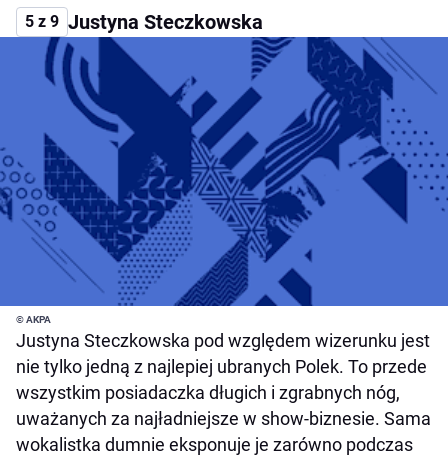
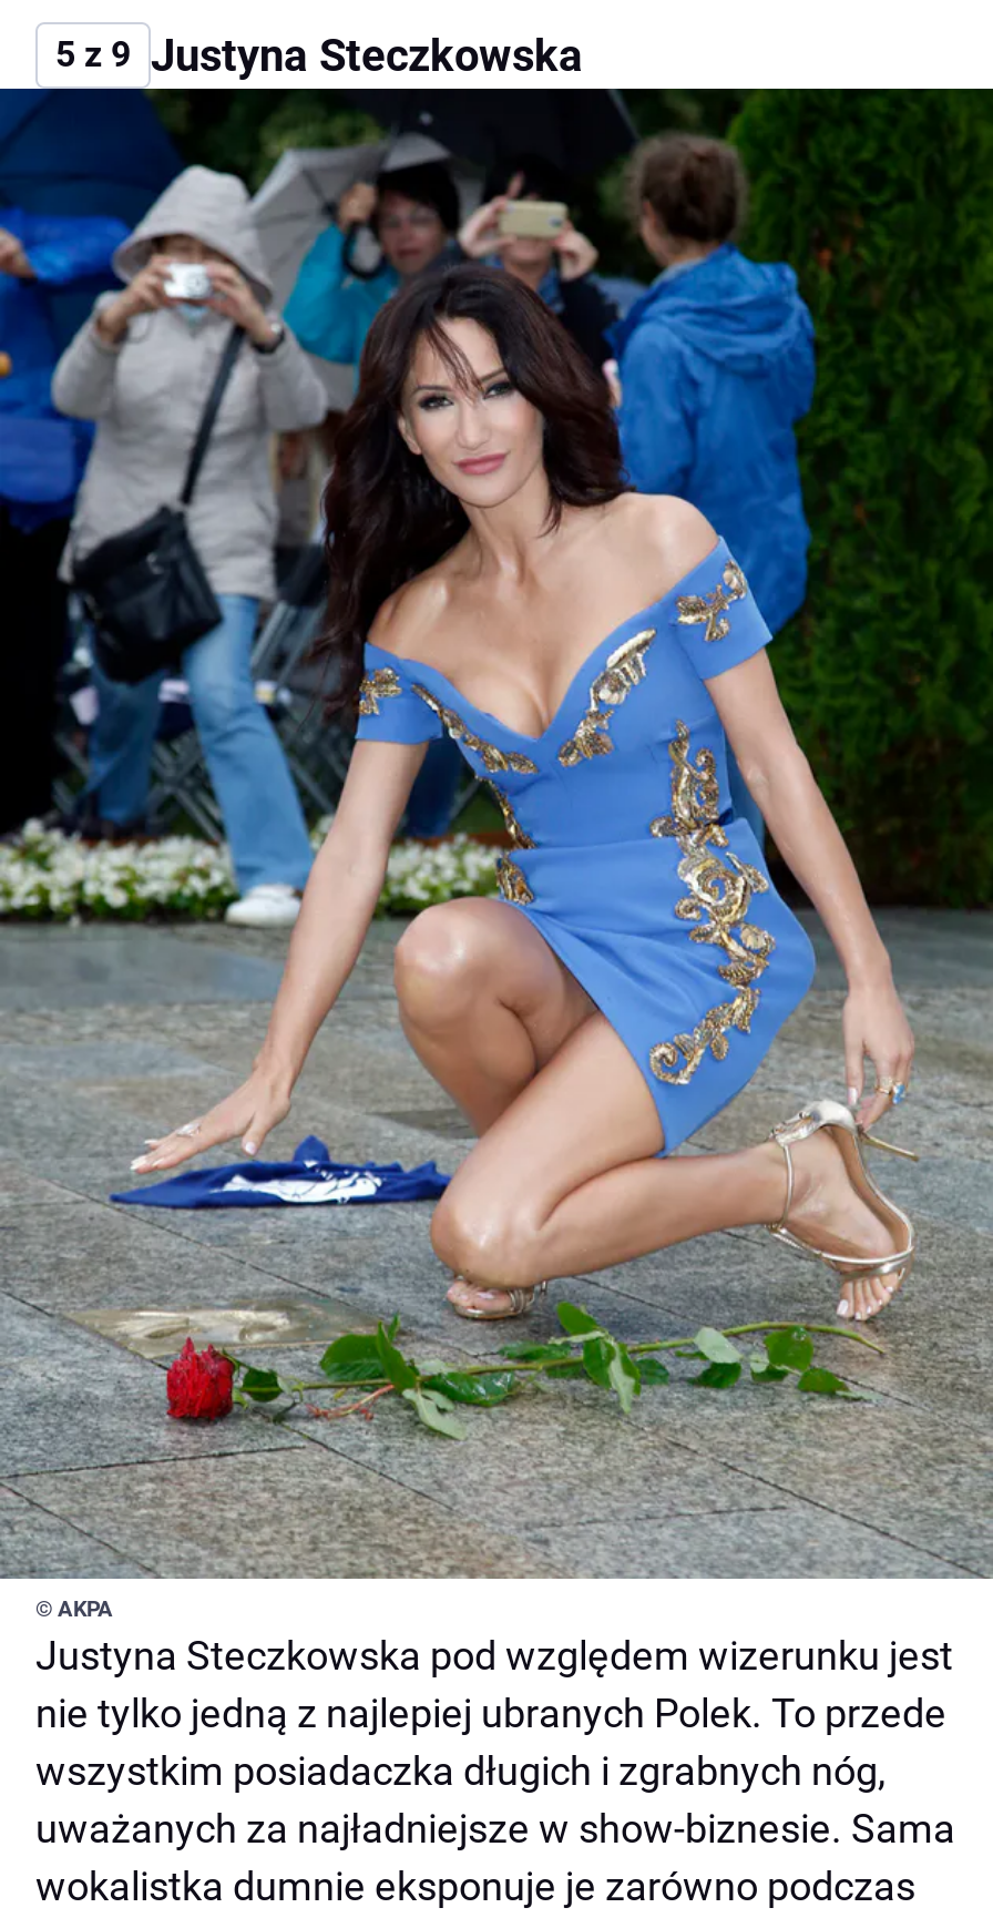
- [image]
+ [image]
